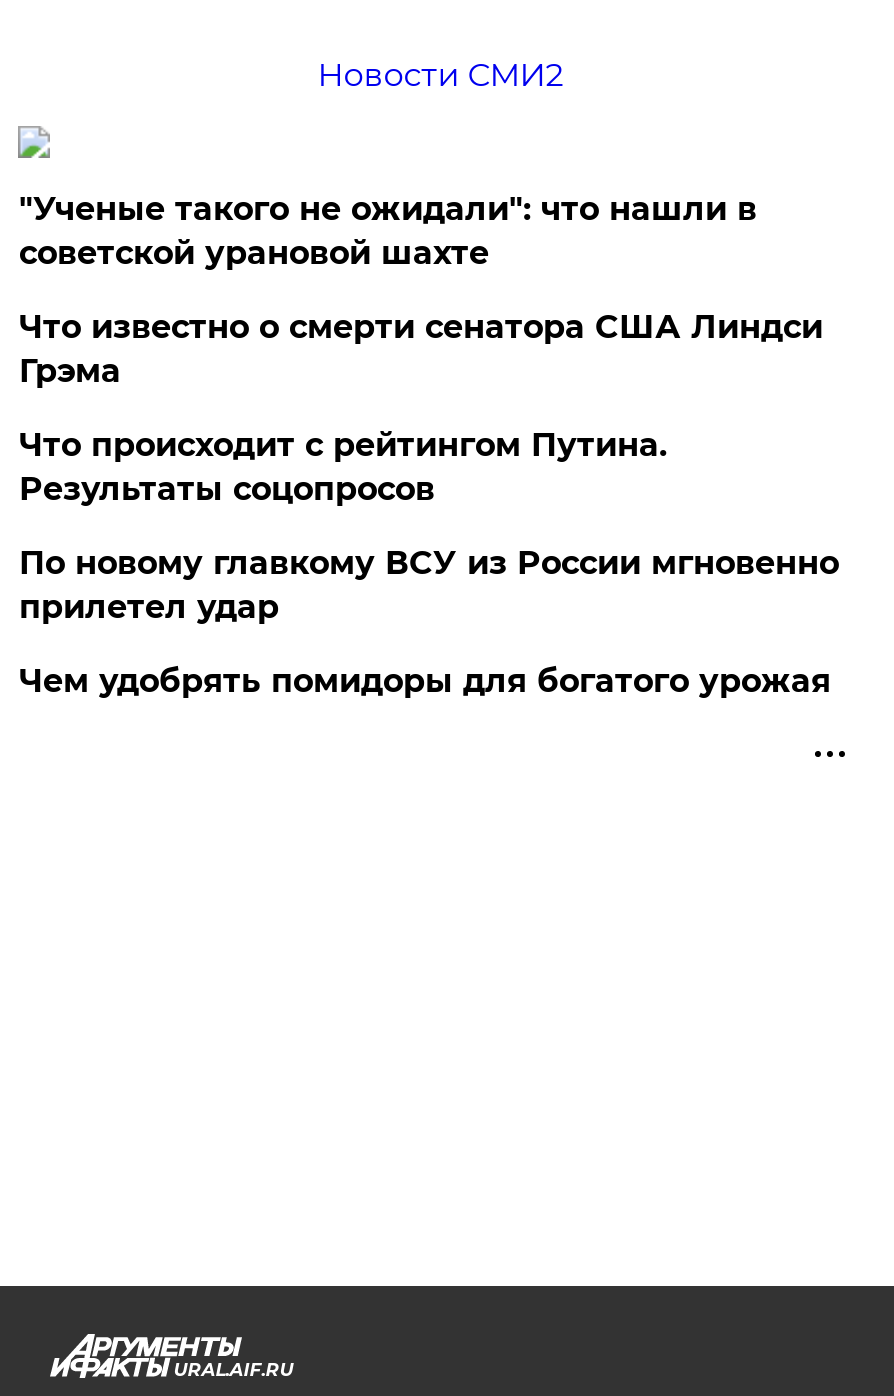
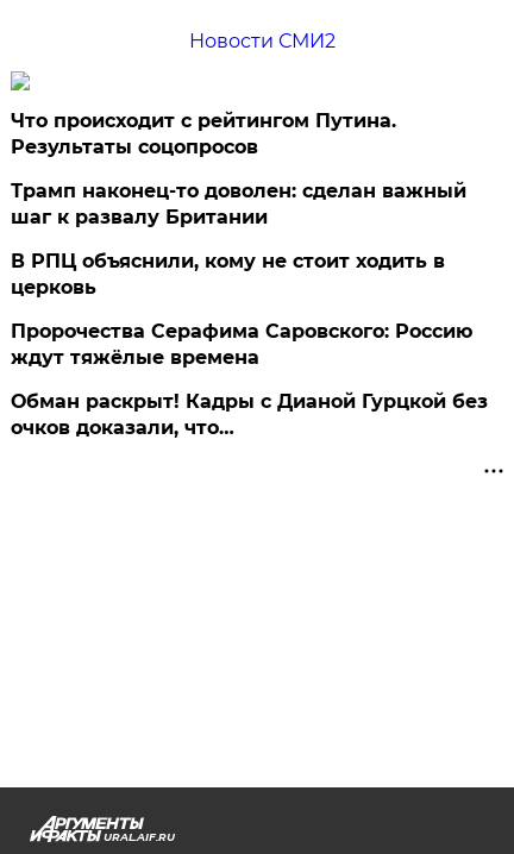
- "Ученые такого не ожидали": что нашли в
- советской урановой шахте
- Что известно о смерти сенатора США Линдси
- Грэма

moved up: Что происходит с рейтингом Путина. | Результаты соцопросов

- По новому главкому ВСУ из России мгновенно
- прилетел удар
- Чем удобрять помидоры для богатого урожая
+ Трамп наконец-то доволен: сделан важный
+ шаг к развалу Британии
+ В РПЦ объяснили, кому не стоит ходить в
+ церковь
+ Пророчества Серафима Саровского: Россию
+ ждут тяжёлые времена
+ Обман раскрыт! Кадры с Дианой Гурцкой без
+ очков доказали, что…
